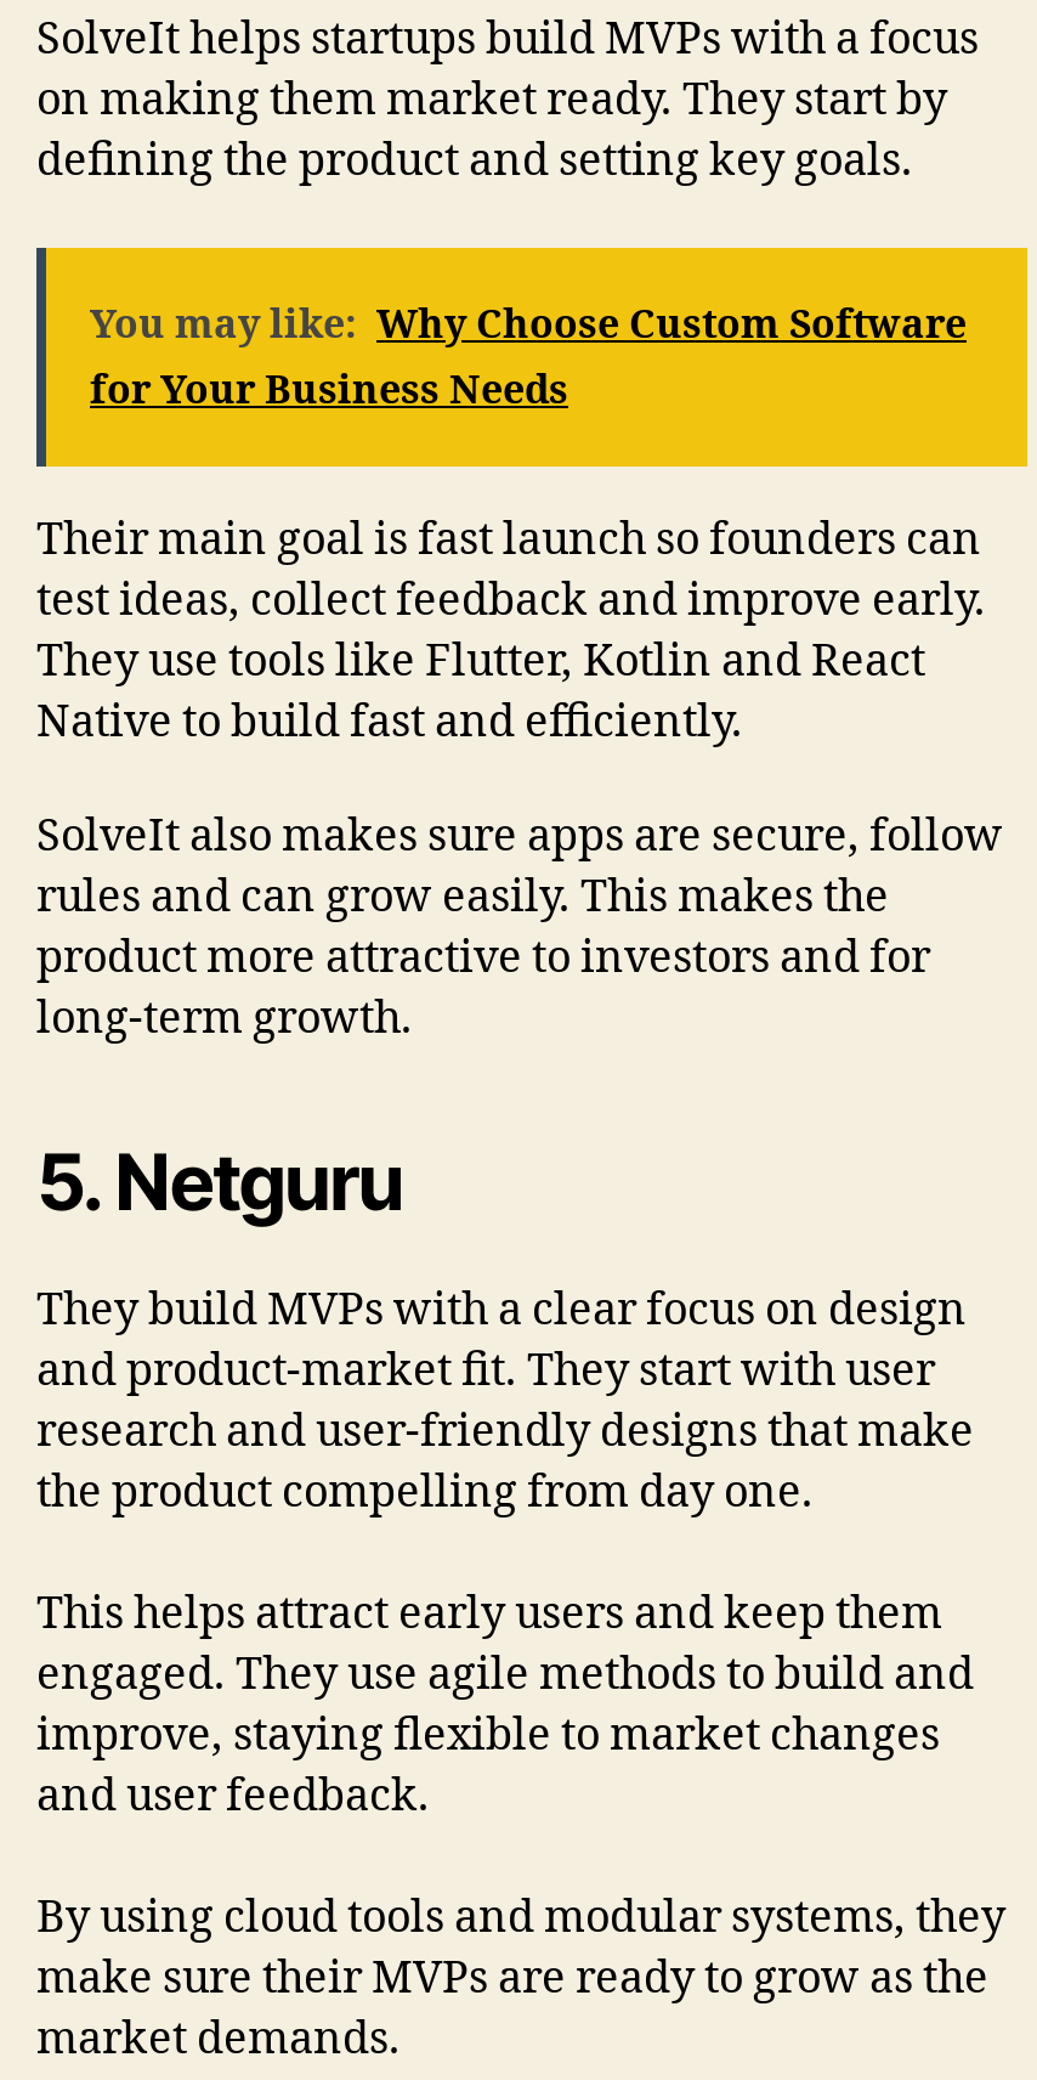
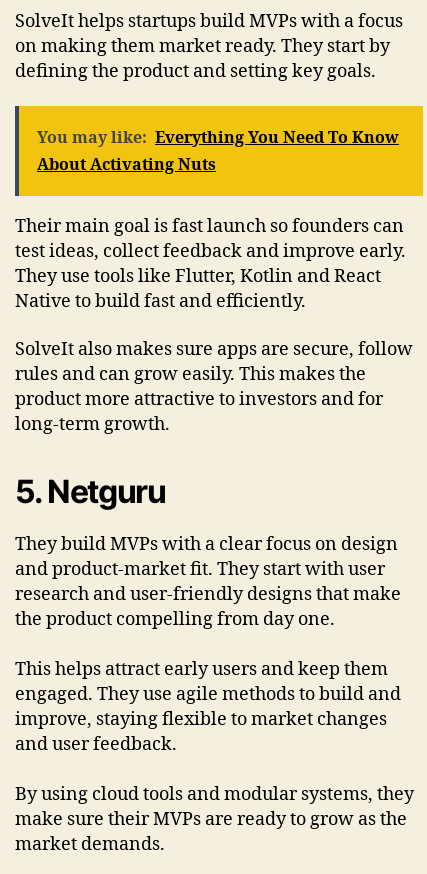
- You may like: Why Choose Custom Software
- for Your Business Needs
+ You may like: Everything You Need To Know
+ About Activating Nuts
